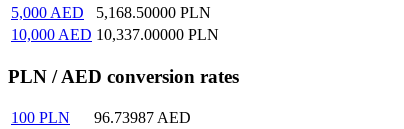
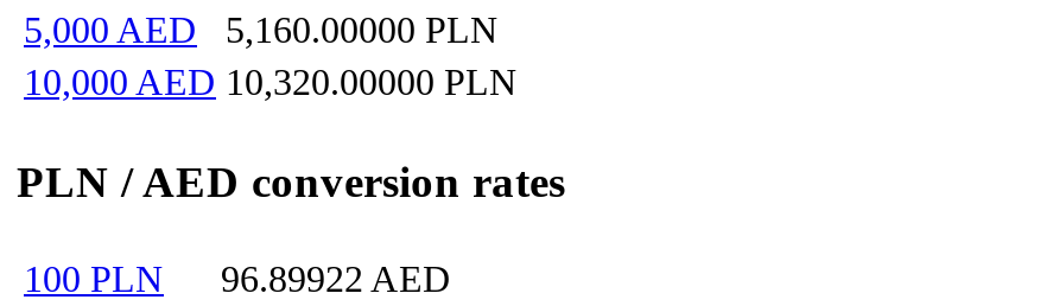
- 5,000 AED 5,168.50000 PLN
+ 5,000 AED 5,160.00000 PLN

- 10,000 AED 10,337.00000 PLN
+ 10,000 AED 10,320.00000 PLN

- 100 PLN 96.73987 AED
+ 100 PLN 96.89922 AED
